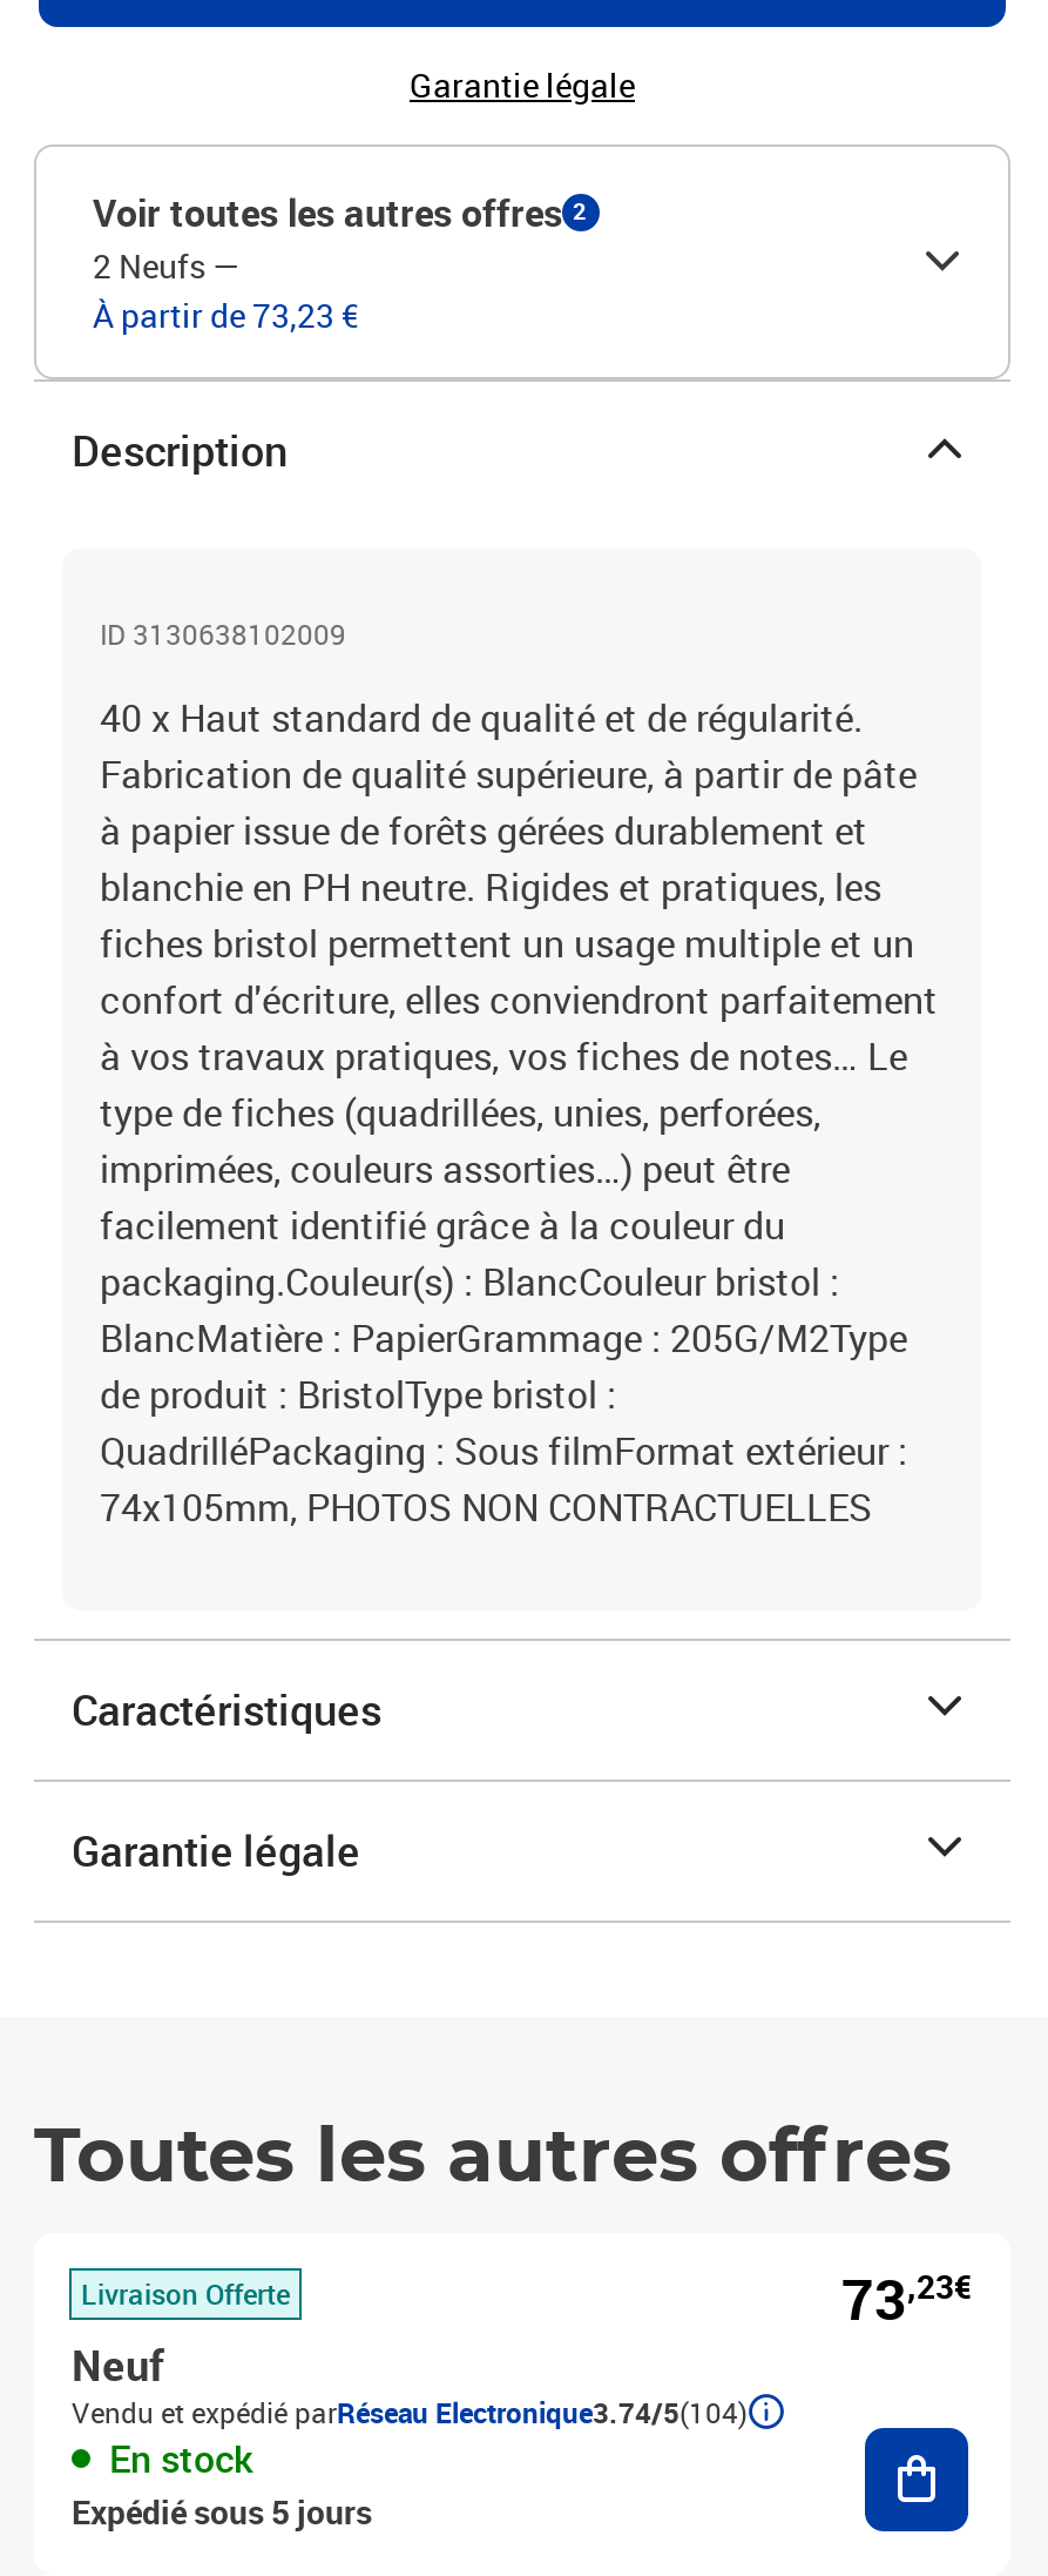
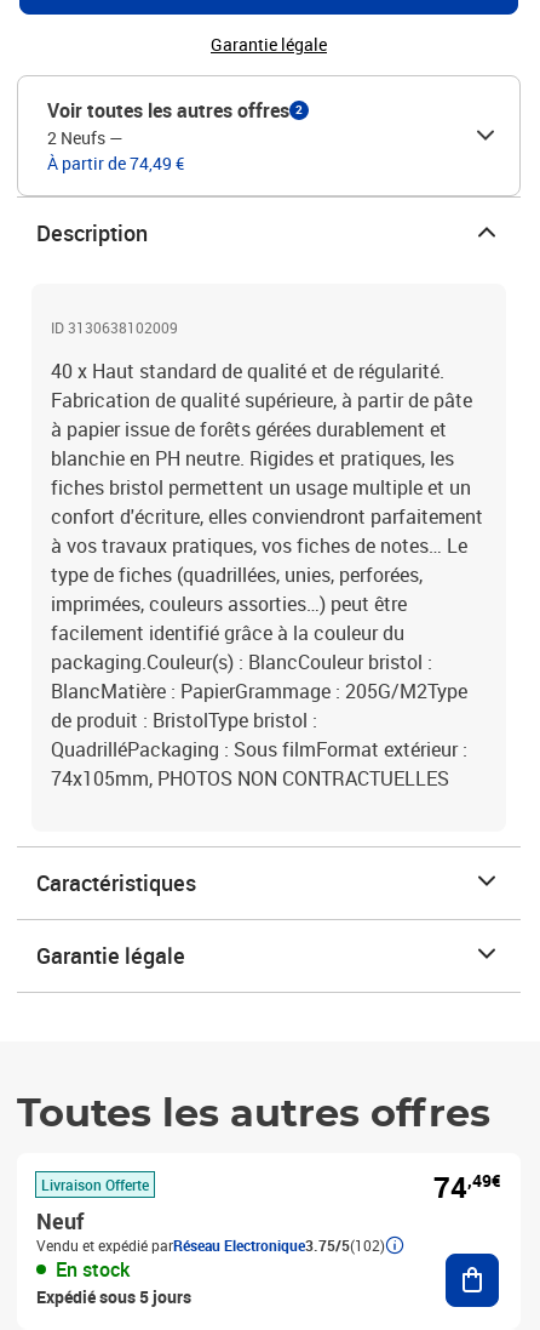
- À partir de 73,23 €
+ À partir de 74,49 €

- 73,23€
+ 74,49€

- Vendu et expédié parRéseau Electronique3.74/5(104)
+ Vendu et expédié parRéseau Electronique3.75/5(102)
